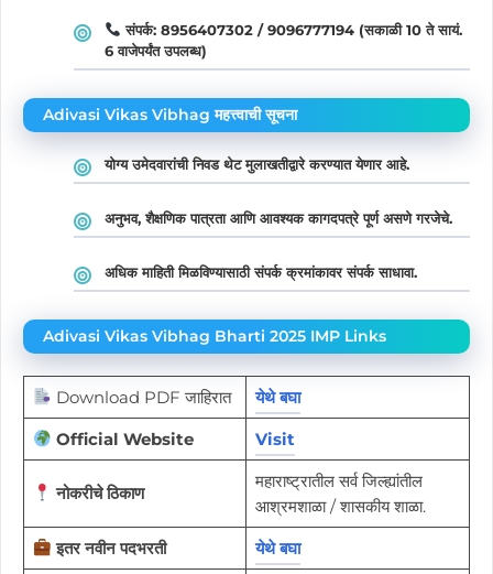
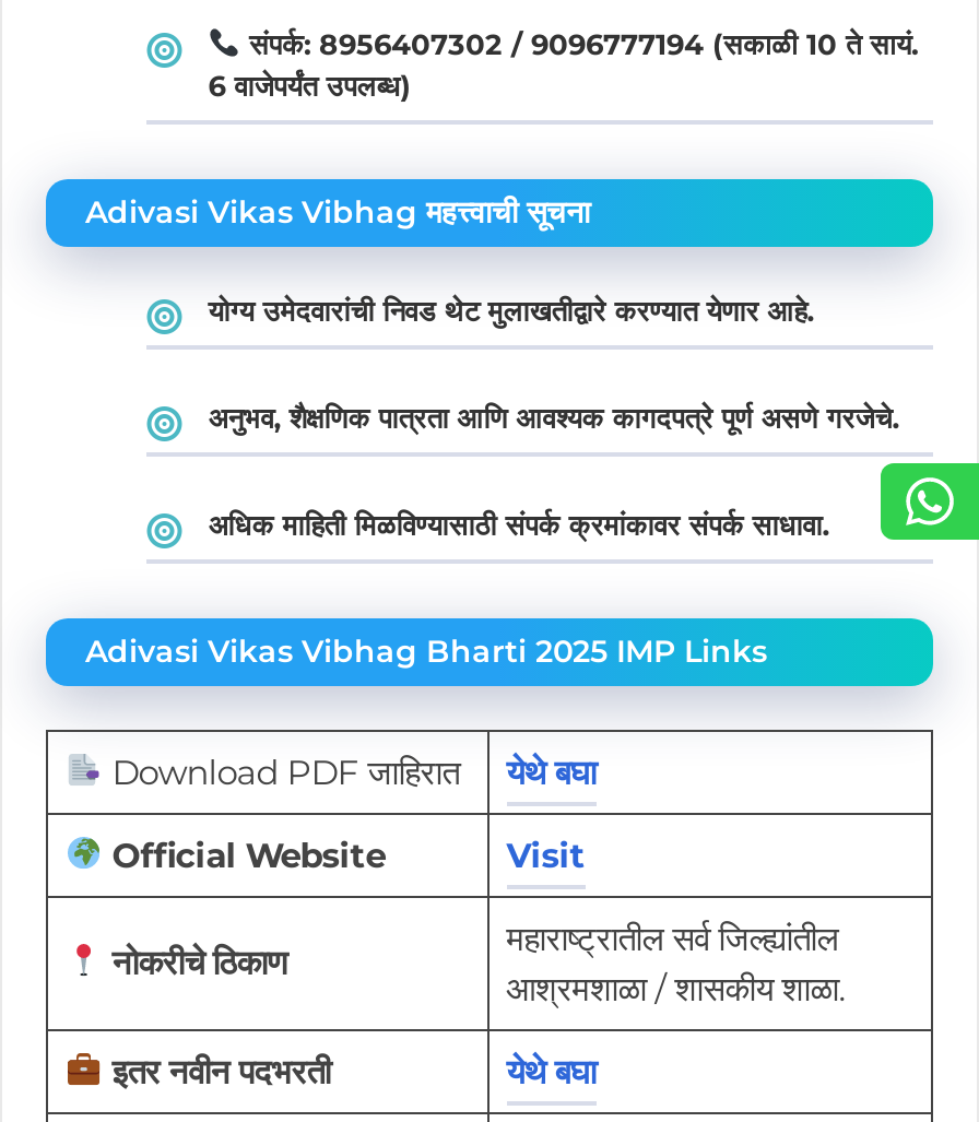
+ [image]
